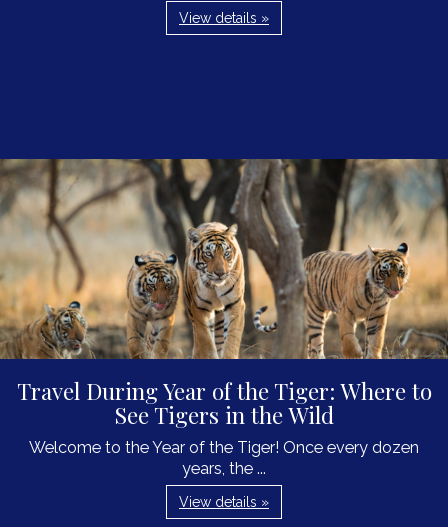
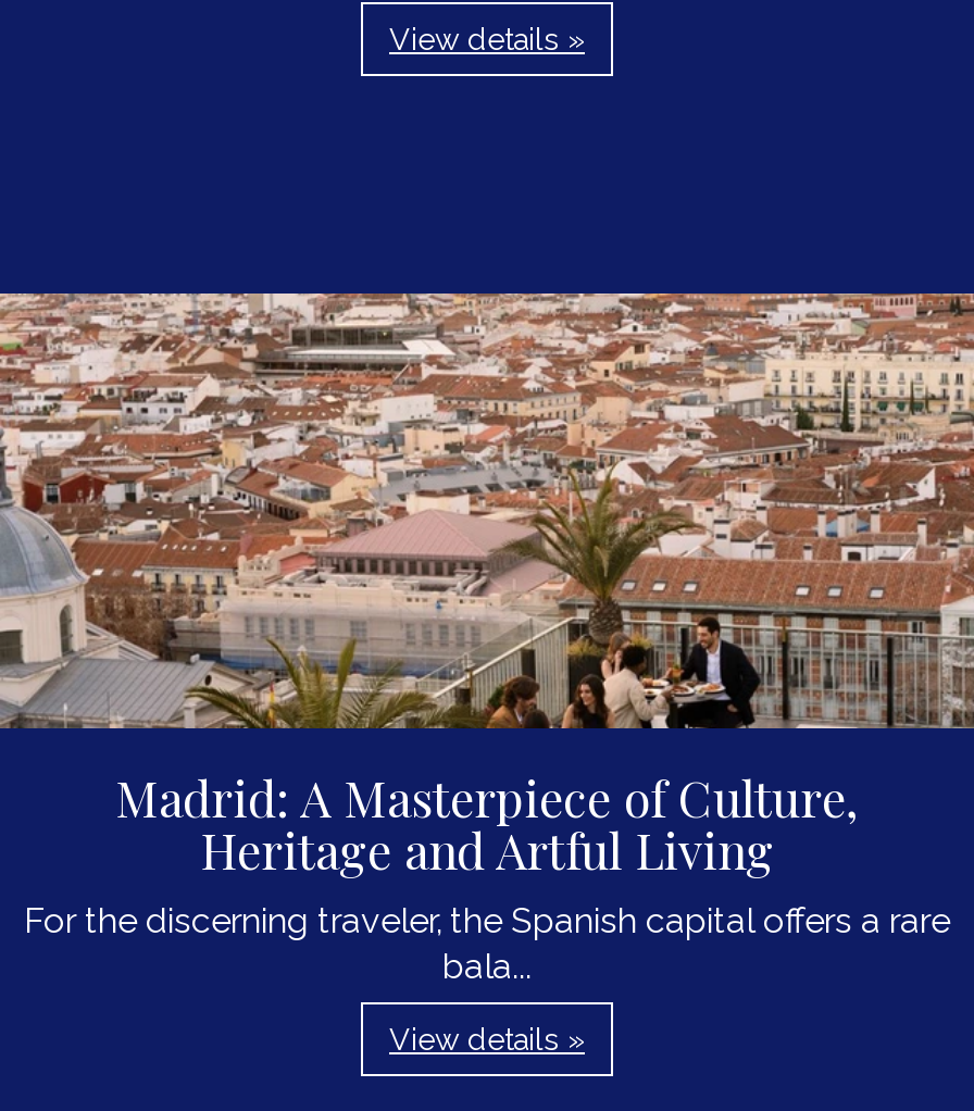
- [image]
- Travel During Year of the Tiger: Where to
- See Tigers in the Wild
- Welcome to the Year of the Tiger! Once every dozen
- years, the ...
+ [image]
+ Madrid: A Masterpiece of Culture,
+ Heritage and Artful Living
+ For the discerning traveler, the Spanish capital offers a rare
+ bala...
